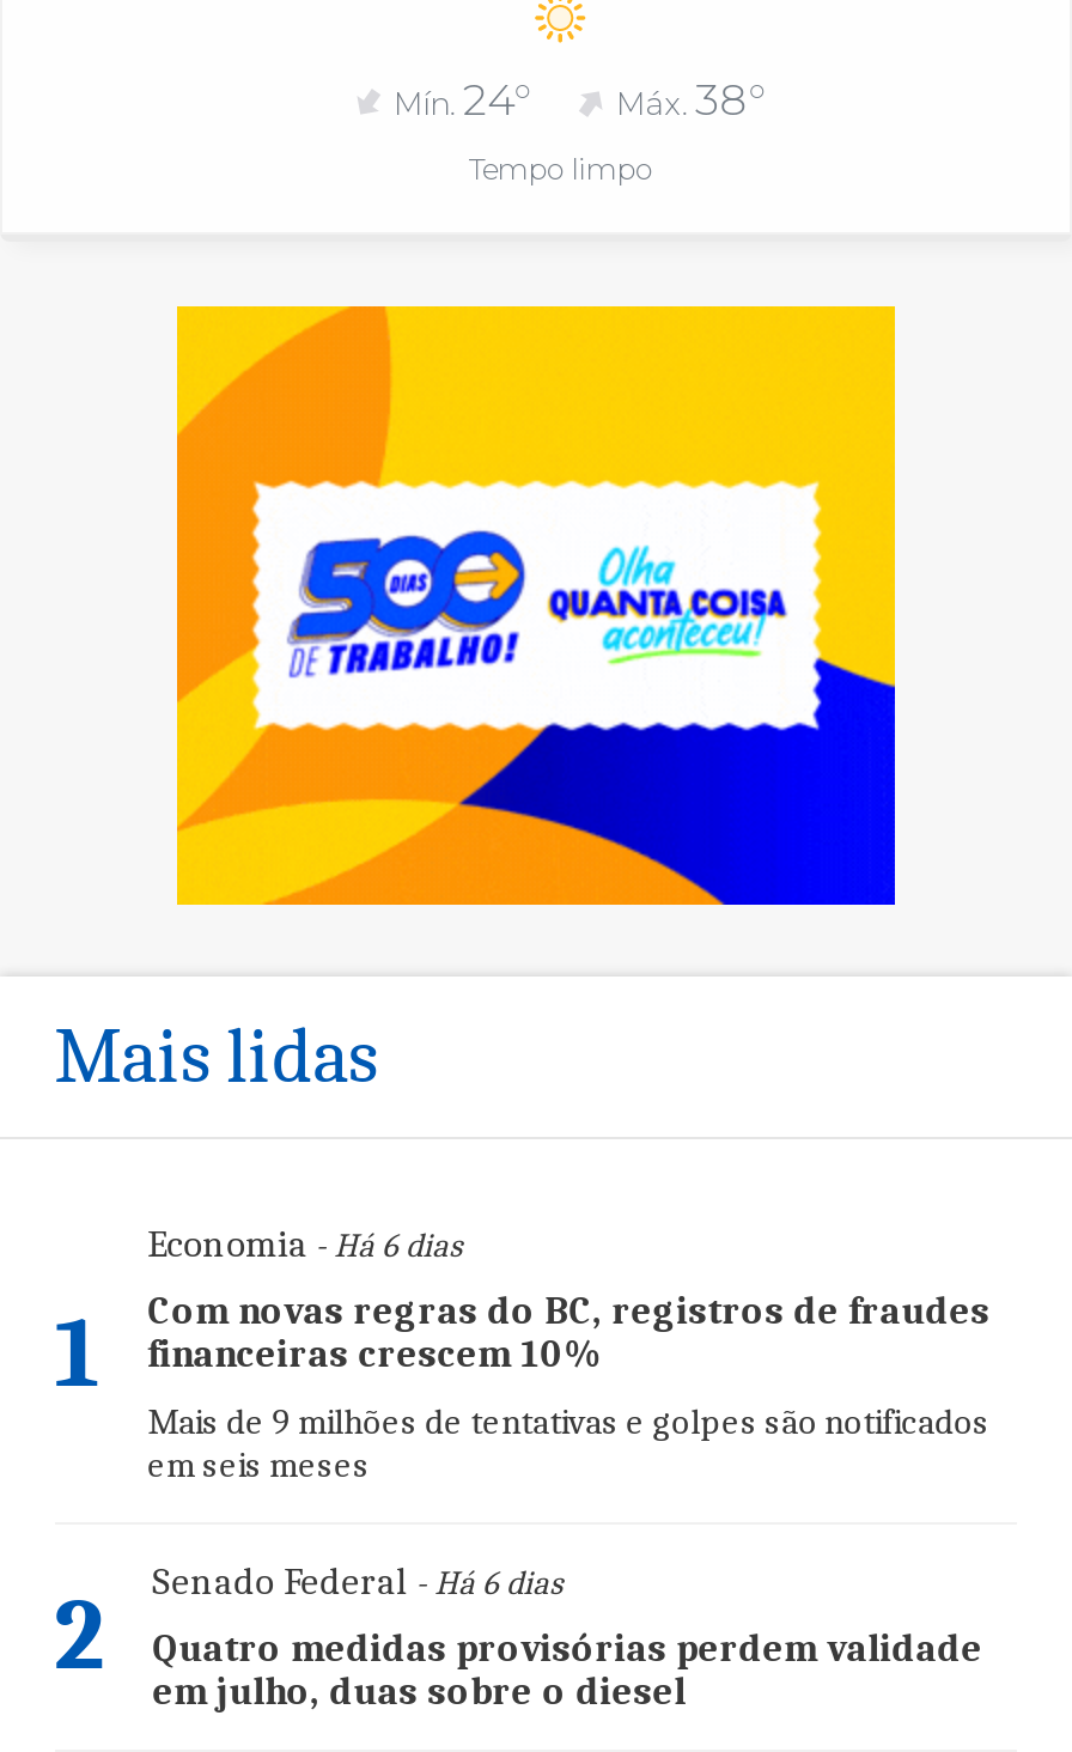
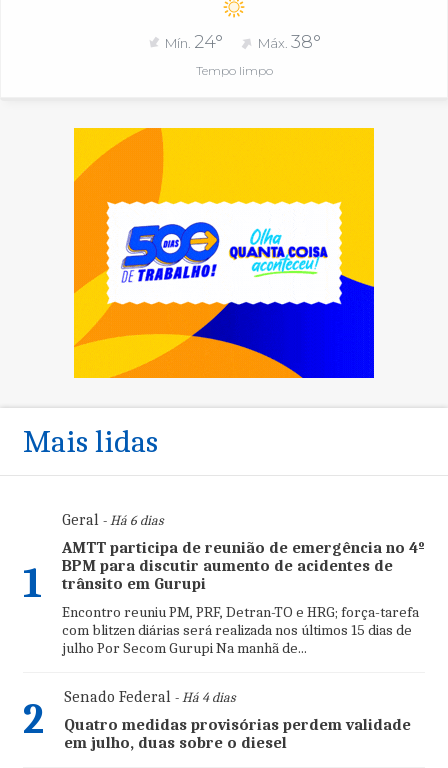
- Economia - Há 6 dias
+ Geral - Há 6 dias

- Com novas regras do BC, registros de fraudes
- financeiras crescem 10%
+ AMTT participa de reunião de emergência no 4º
+ BPM para discutir aumento de acidentes de
+ trânsito em Gurupi

- Mais de 9 milhões de tentativas e golpes são notificados
- em seis meses
+ Encontro reuniu PM, PRF, Detran-TO e HRG; força-tarefa
+ com blitzen diárias será realizada nos últimos 15 dias de
+ julho Por Secom Gurupi Na manhã de...

- Senado Federal - Há 6 dias
+ Senado Federal - Há 4 dias
